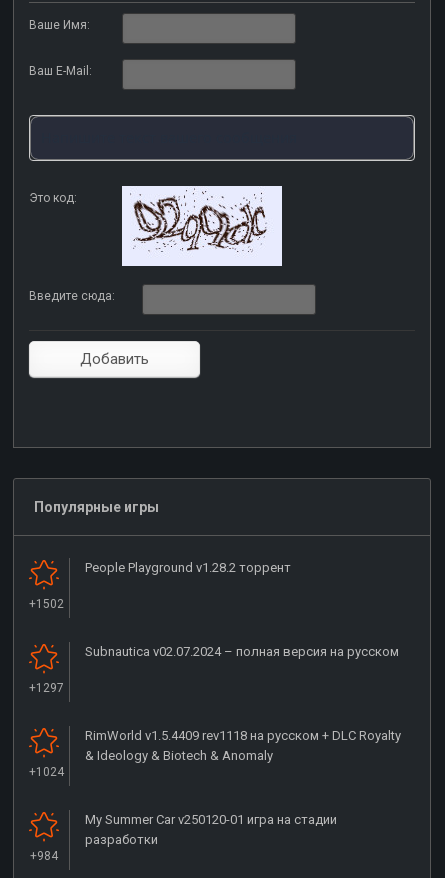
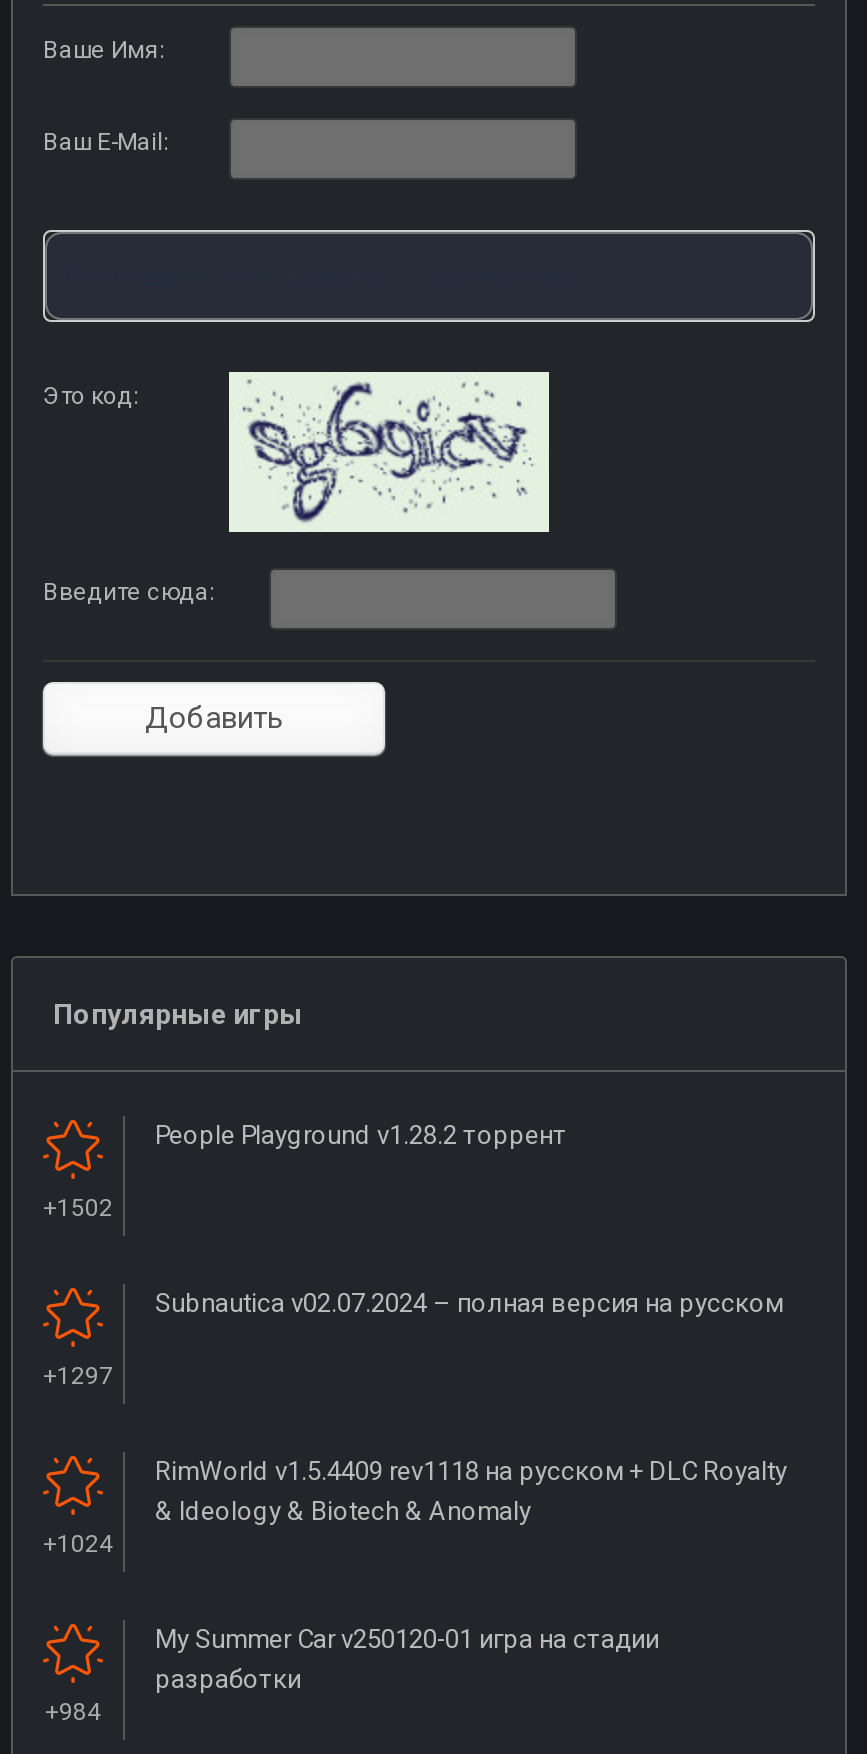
- [image]
+ [image]
